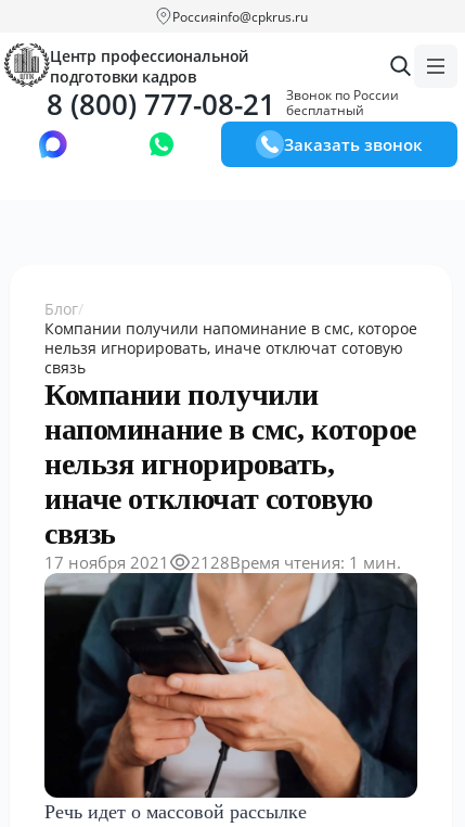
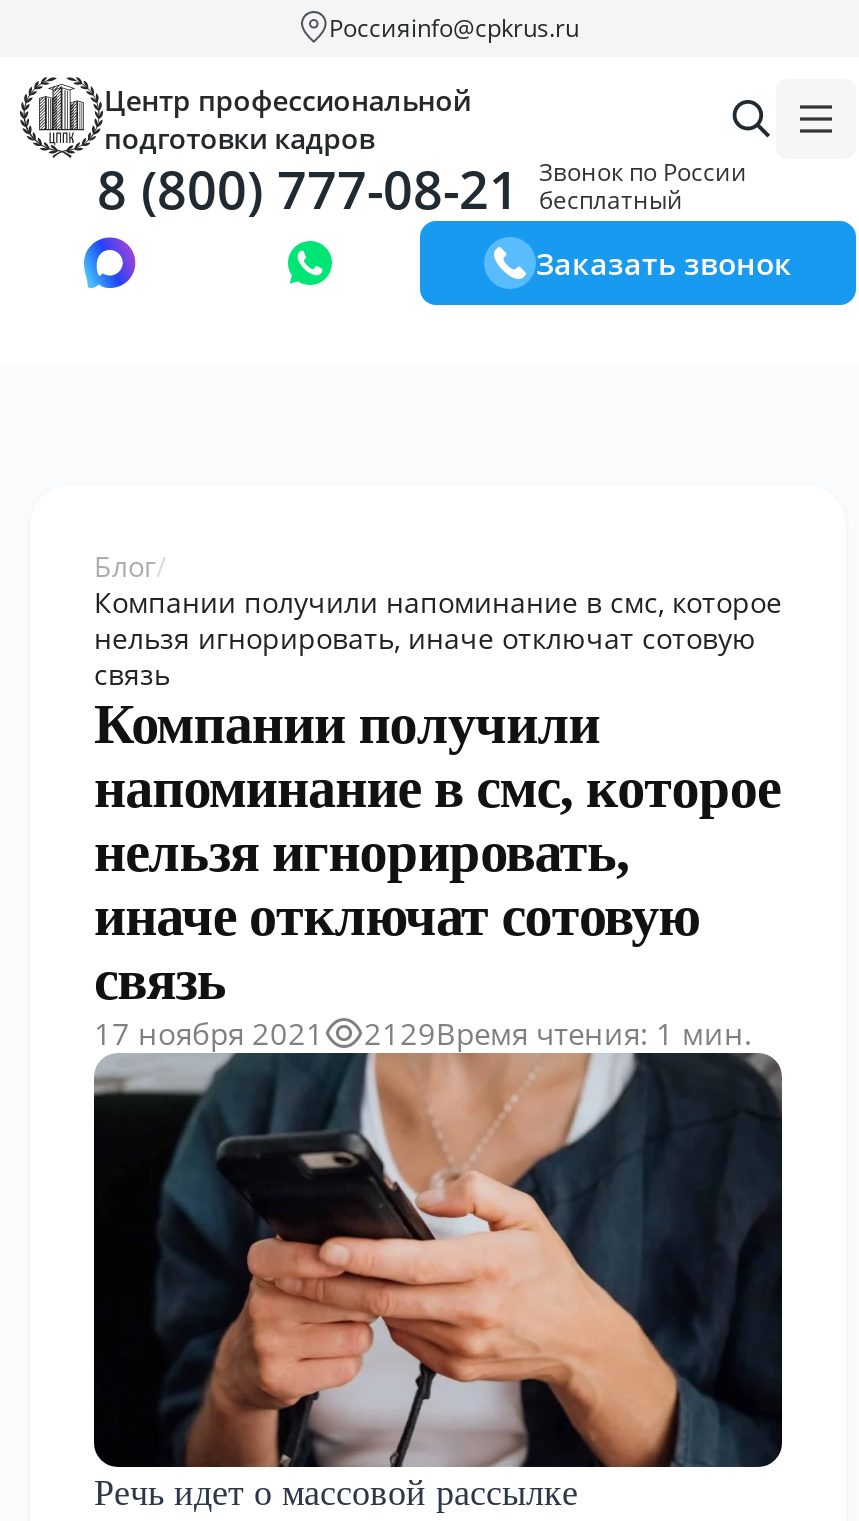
- 2128Время чтения: 1 мин.
+ 2129Время чтения: 1 мин.
